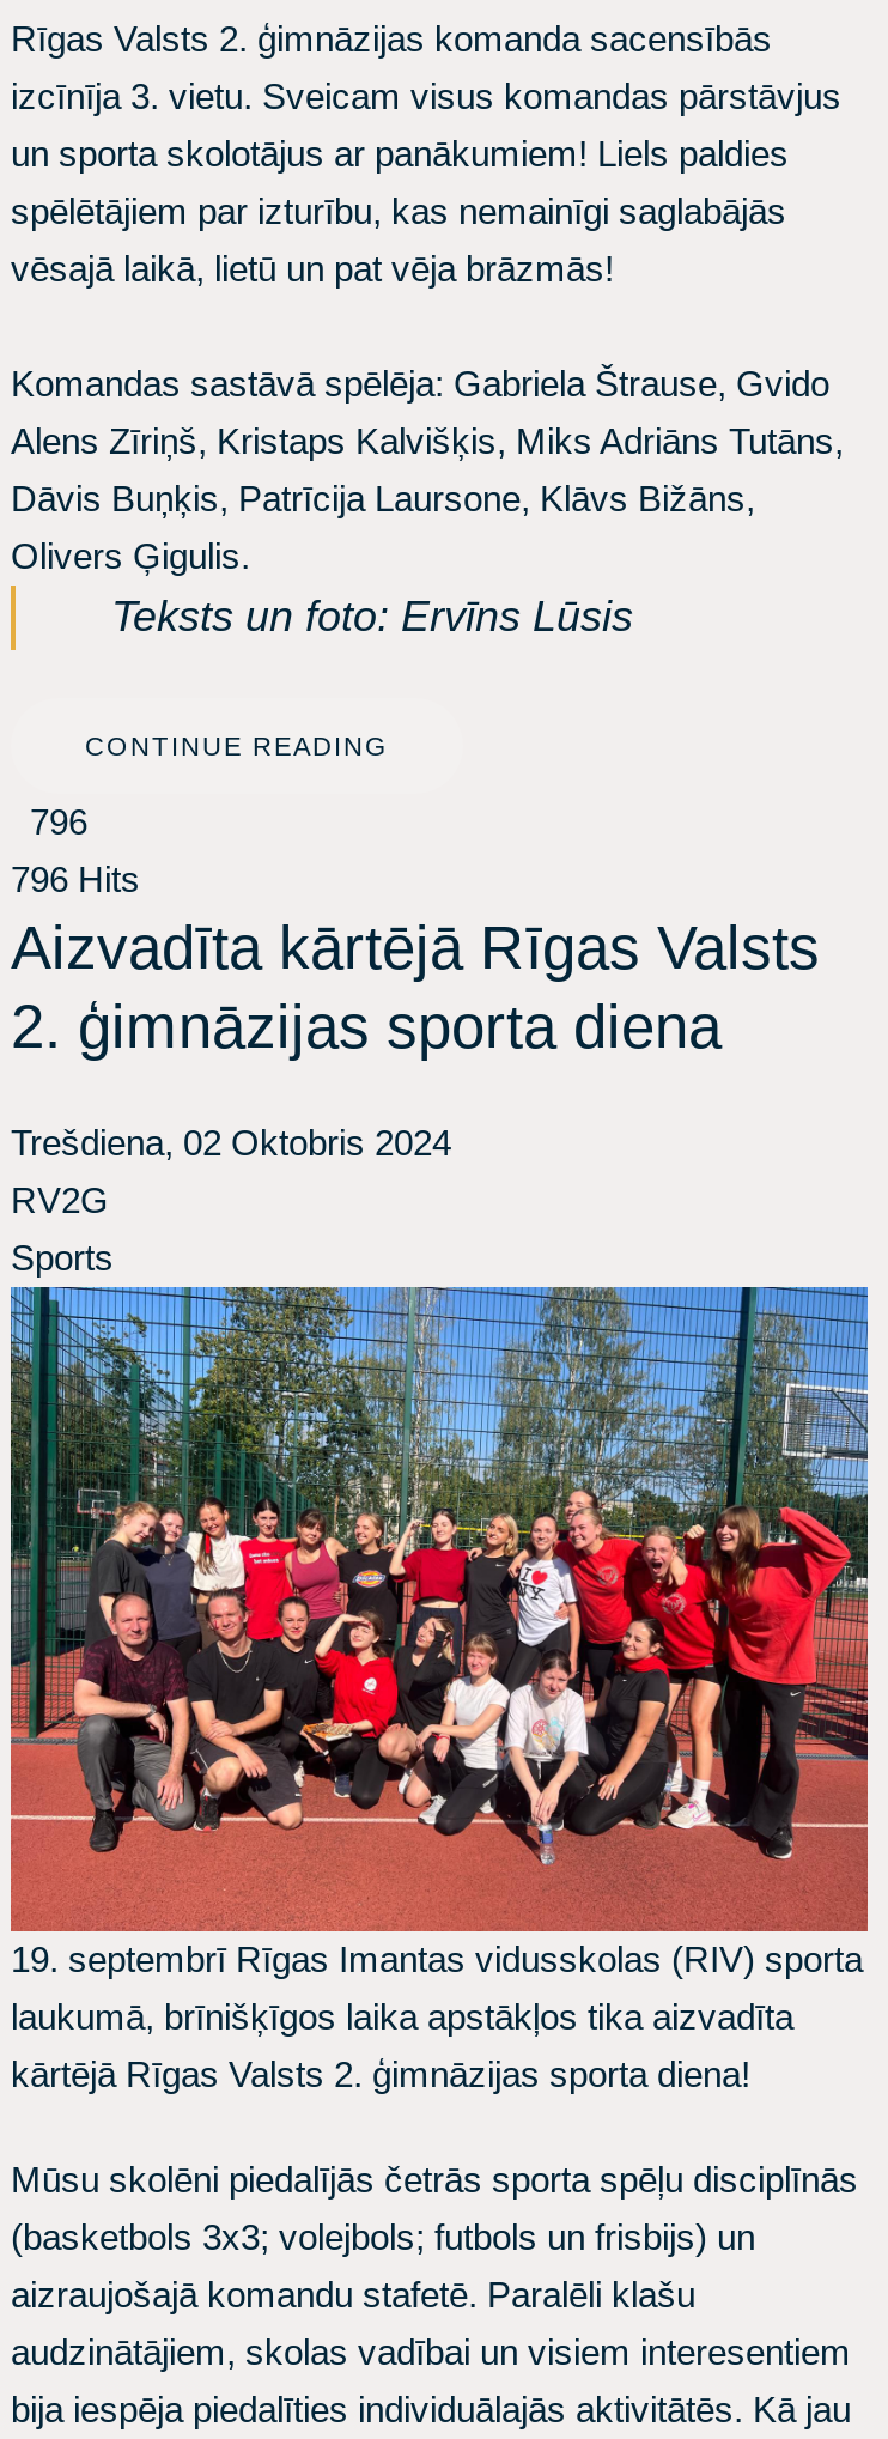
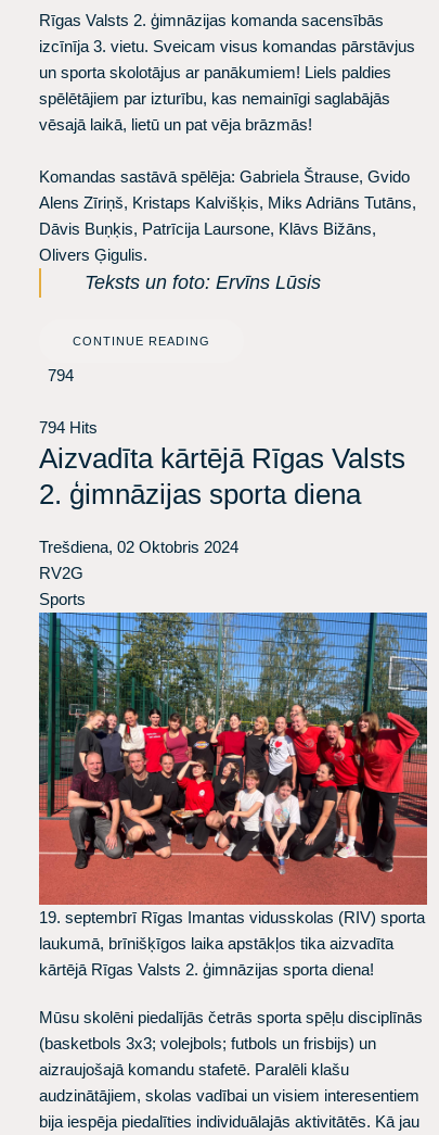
- 796
+ 794

- 796 Hits
+ 794 Hits
